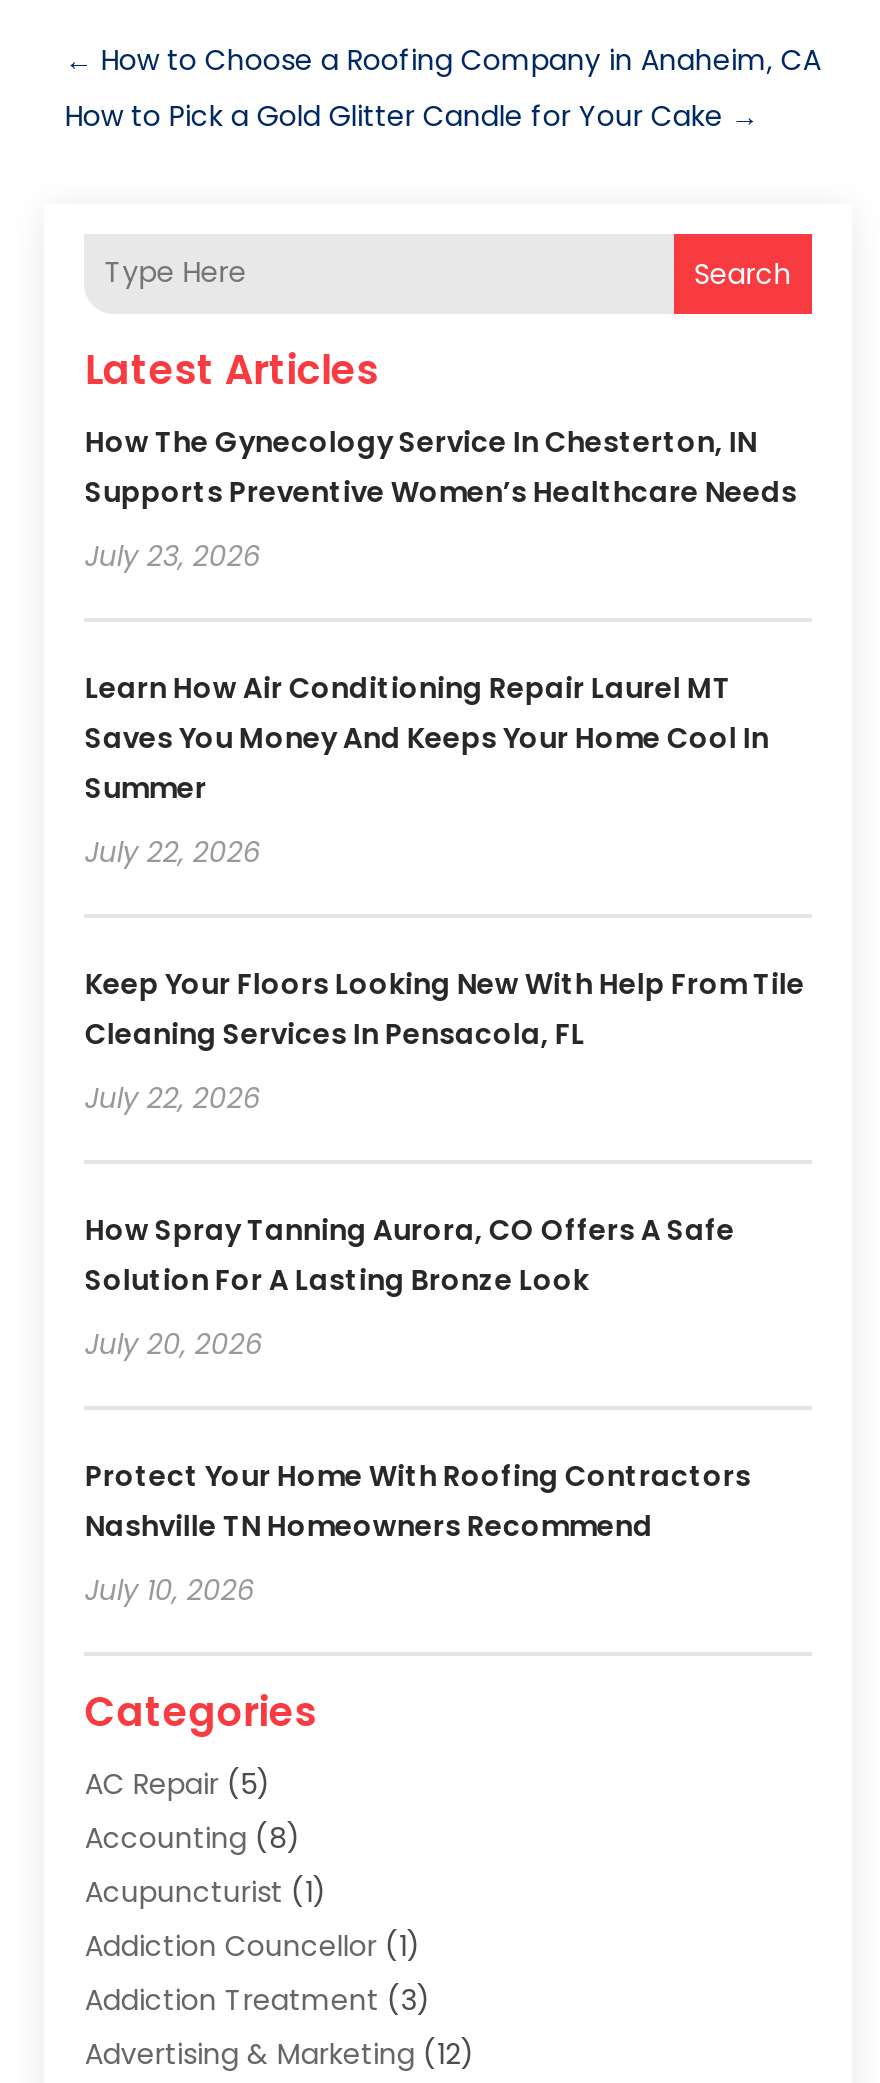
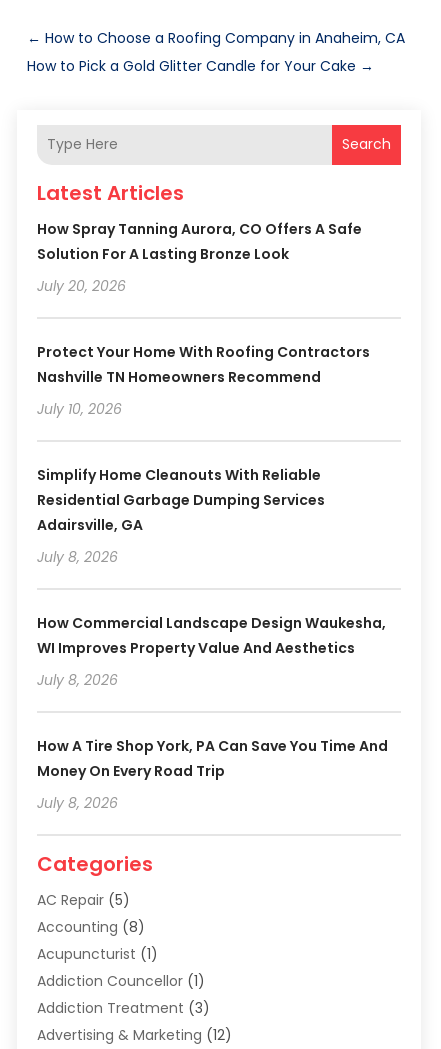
- How The Gynecology Service In Chesterton, IN
- Supports Preventive Women’s Healthcare Needs
- July 23, 2026
- Learn How Air Conditioning Repair Laurel MT
- Saves You Money And Keeps Your Home Cool In
- Summer
- July 22, 2026
- Keep Your Floors Looking New With Help From Tile
- Cleaning Services In Pensacola, FL
- July 22, 2026

moved up: How Spray Tanning Aurora, CO Offers A Safe | Solution For A Lasting Bronze Look | July 20, 2026 | Protect Your Home With Roofing Contractors | Nashville TN Homeowners Recommend | July 10, 2026

+ Simplify Home Cleanouts With Reliable
+ Residential Garbage Dumping Services
+ Adairsville, GA
+ July 8, 2026
+ How Commercial Landscape Design Waukesha,
+ WI Improves Property Value And Aesthetics
+ July 8, 2026
+ How A Tire Shop York, PA Can Save You Time And
+ Money On Every Road Trip
+ July 8, 2026
